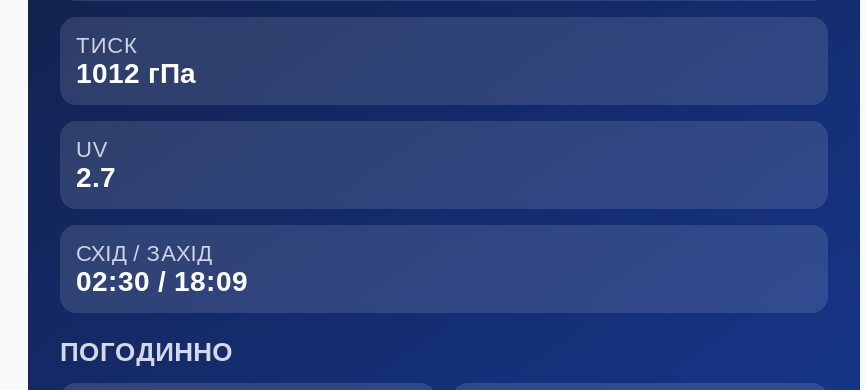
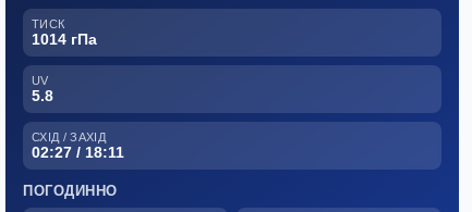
- 1012 гПа
+ 1014 гПа

- 2.7
+ 5.8

- 02:30 / 18:09
+ 02:27 / 18:11
